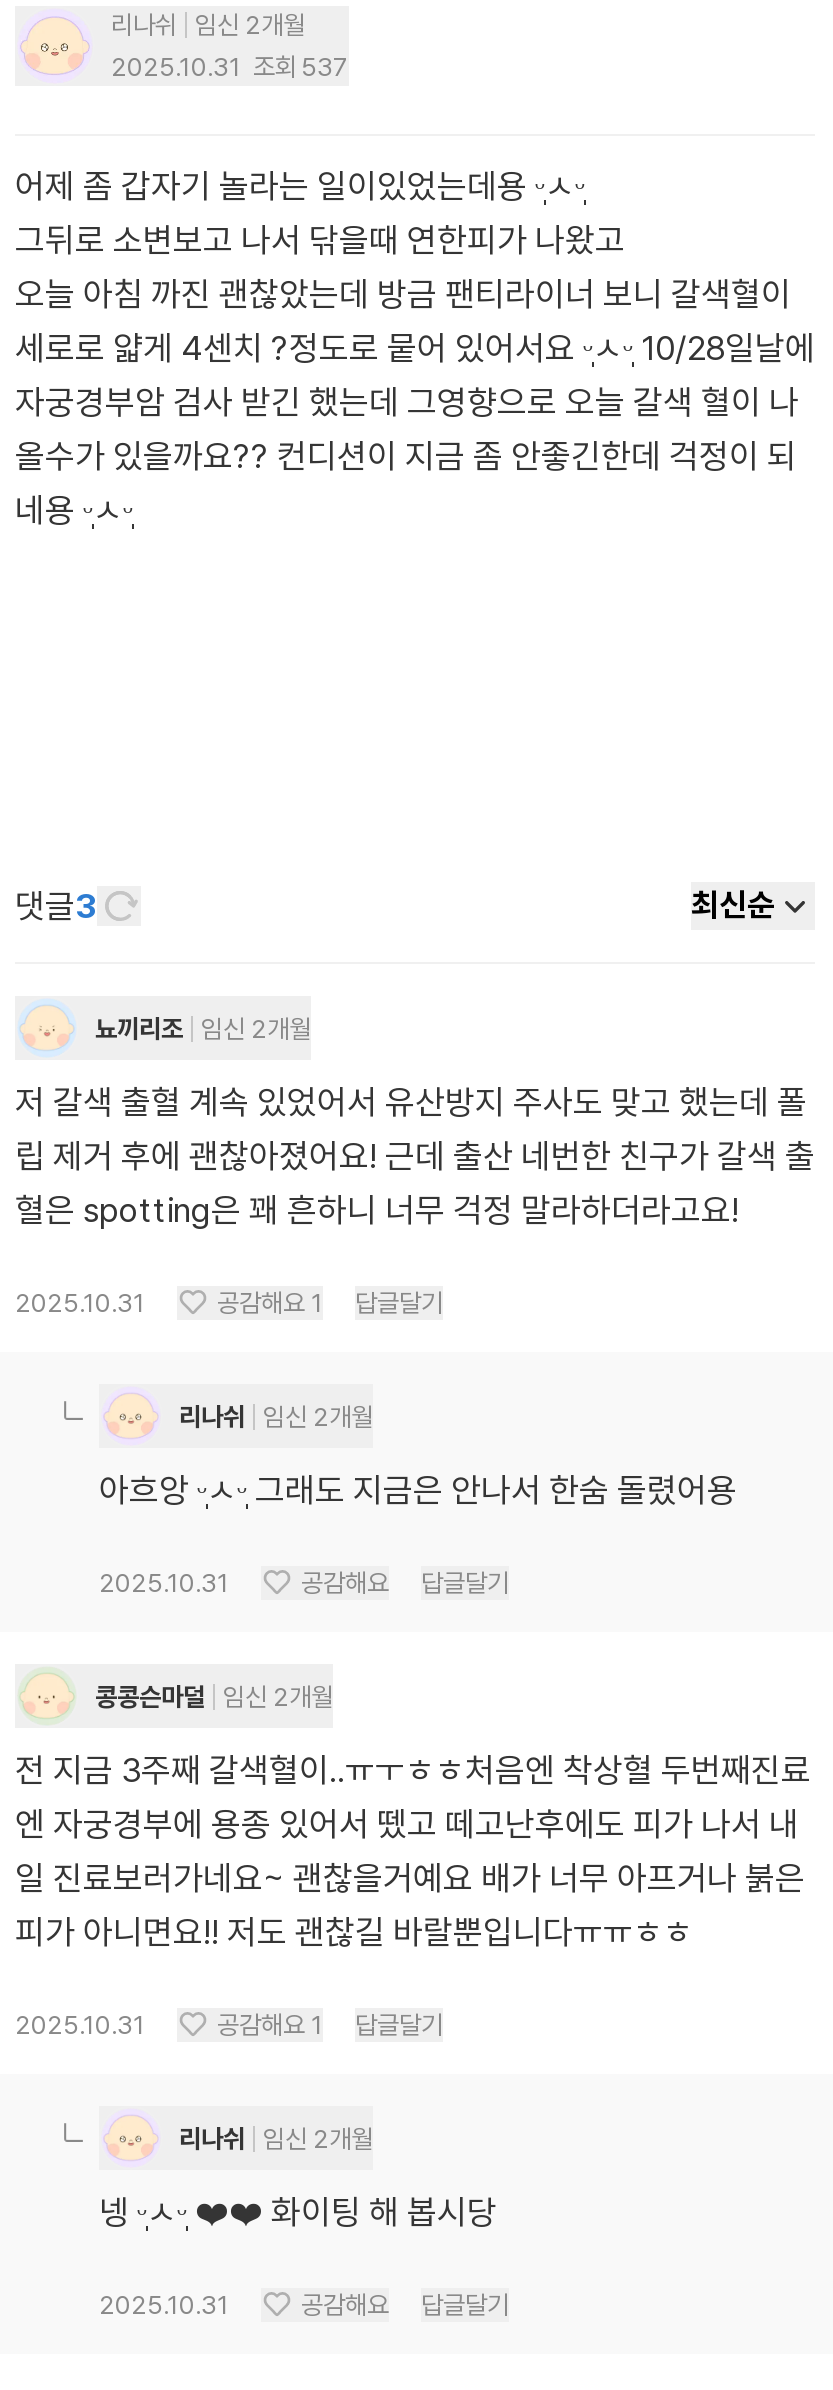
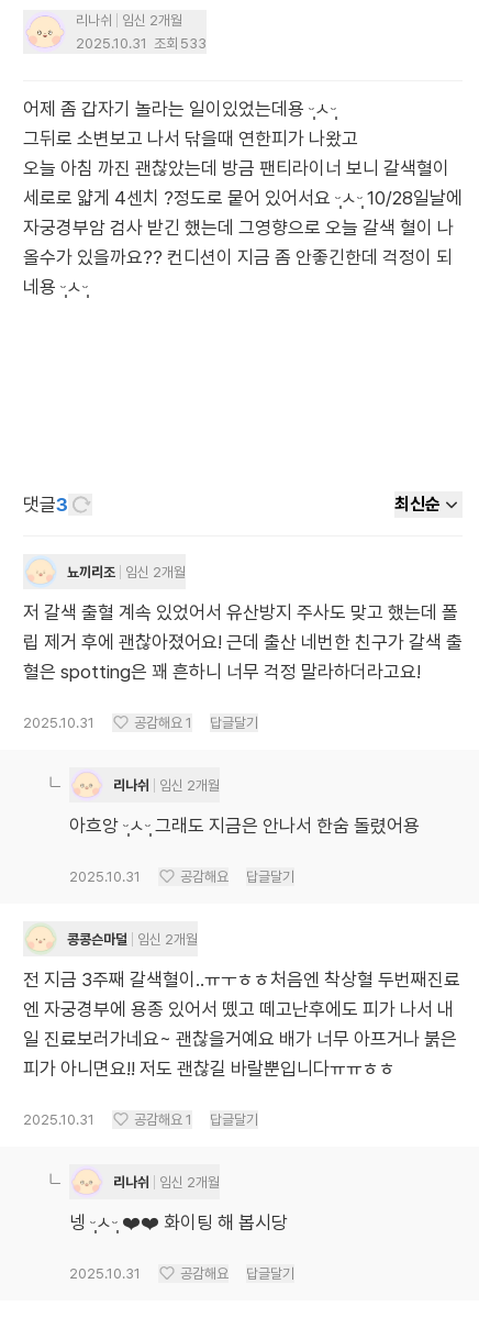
- 2025.10.31 조회 537
+ 2025.10.31 조회 533
